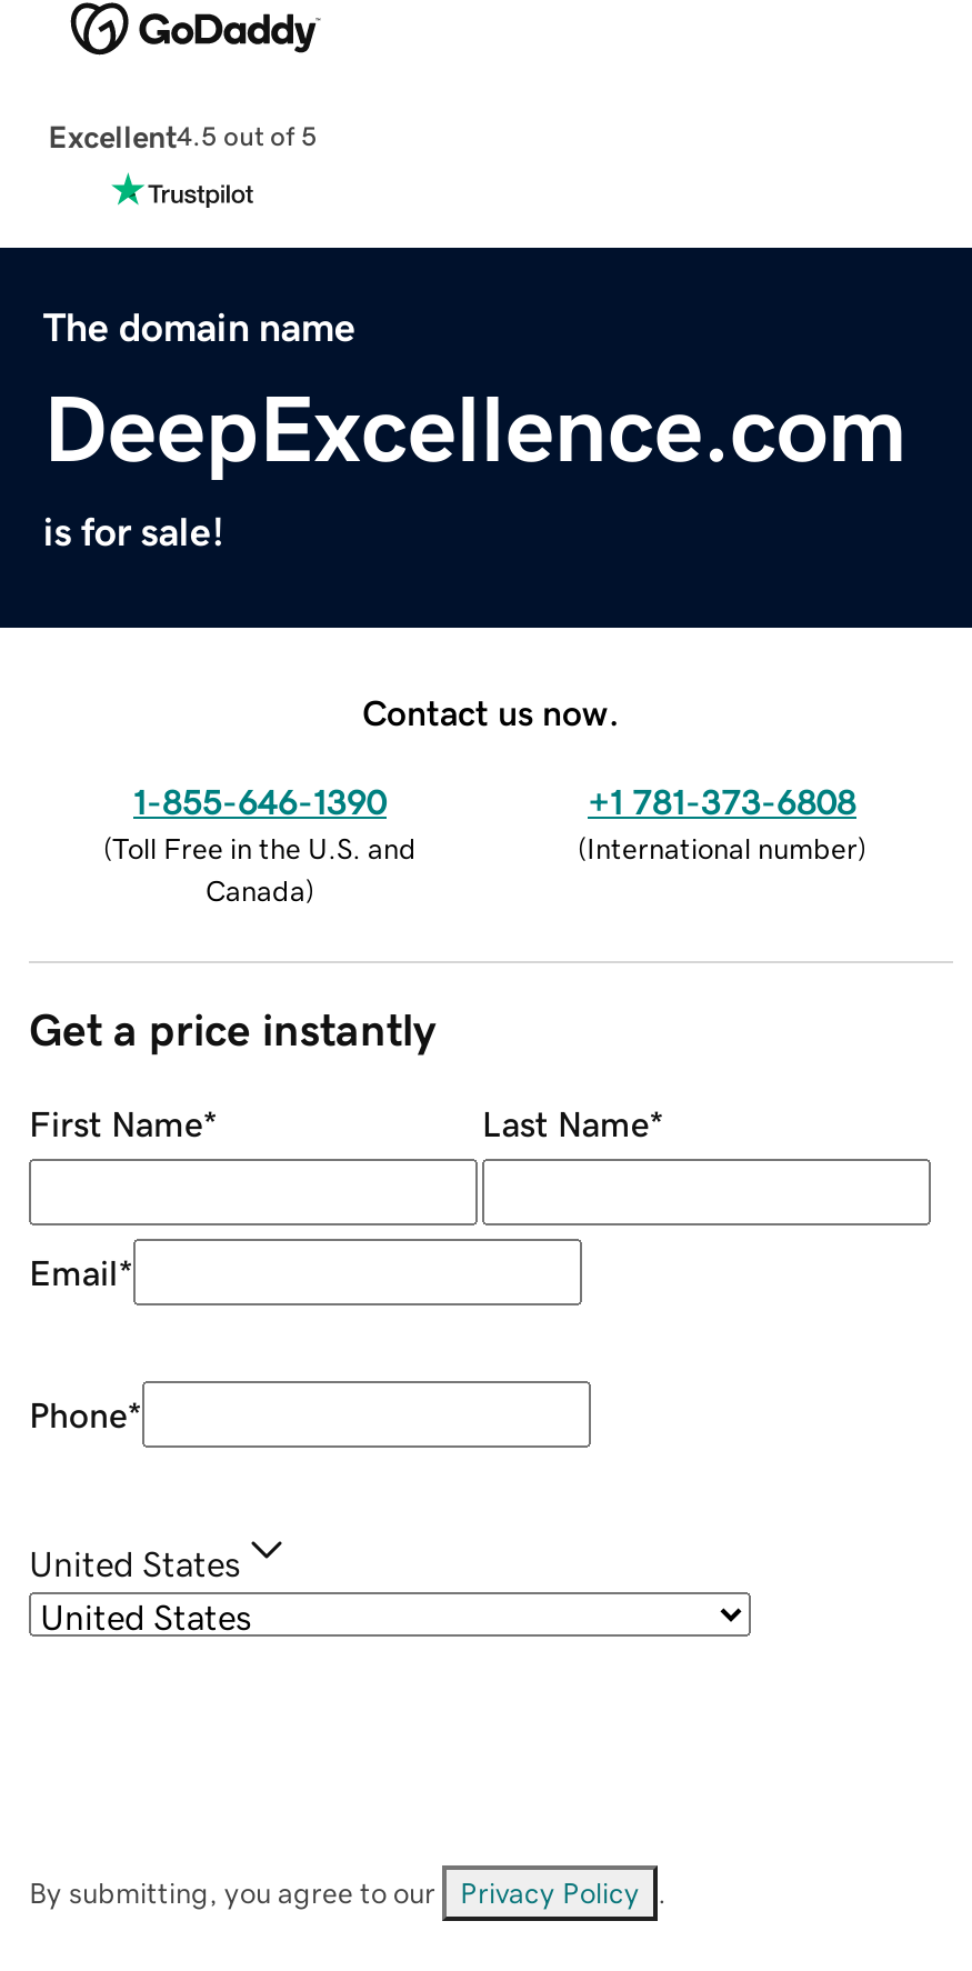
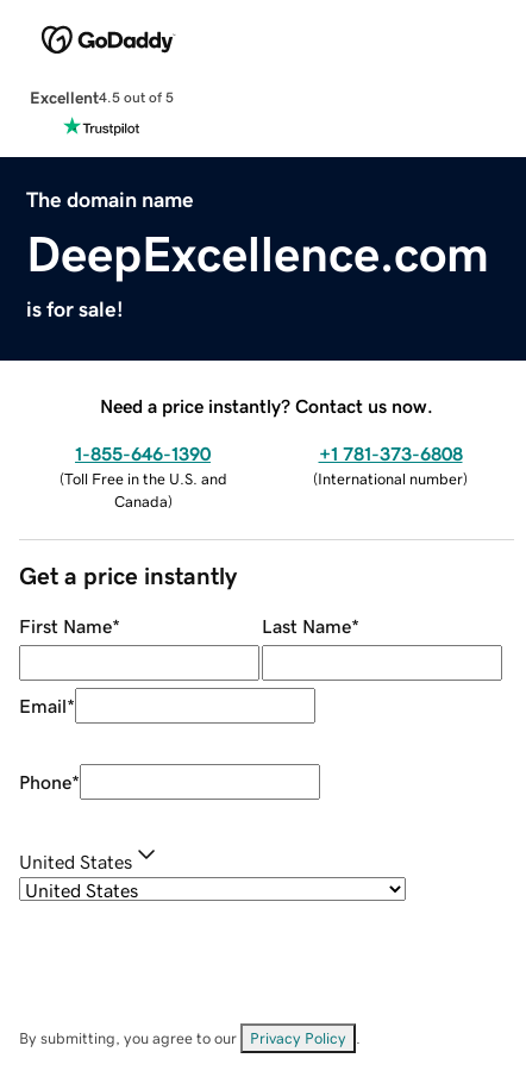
- Contact us now.
+ Need a price instantly? Contact us now.
